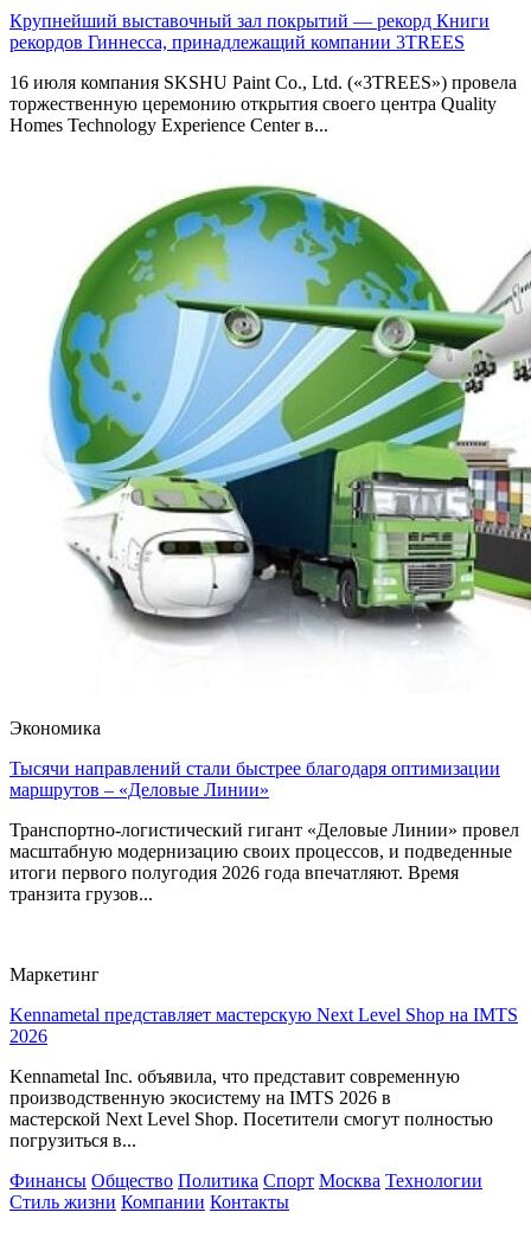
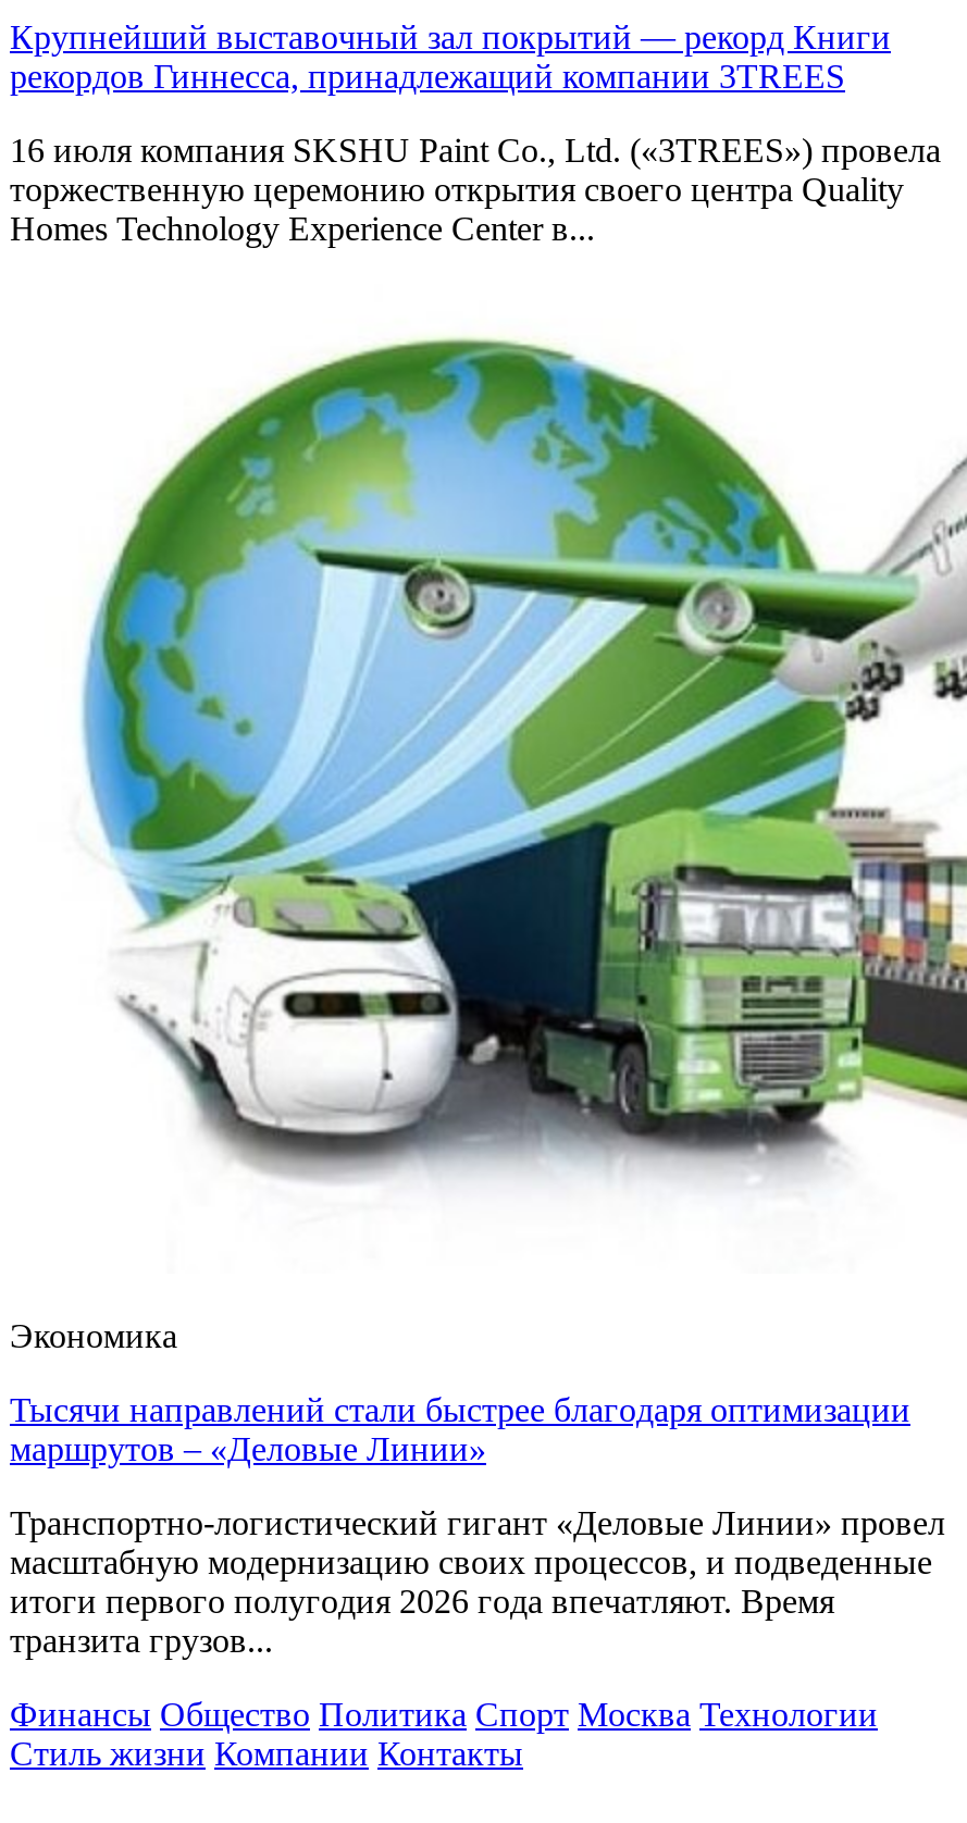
- Маркетинг
- Kennametal представляет мастерскую Next Level Shop на IMTS
- 2026
- Kennametal Inc. объявила, что представит современную
- производственную экосистему на IMTS 2026 в
- мастерской Next Level Shop. Посетители смогут полностью
- погрузиться в...
